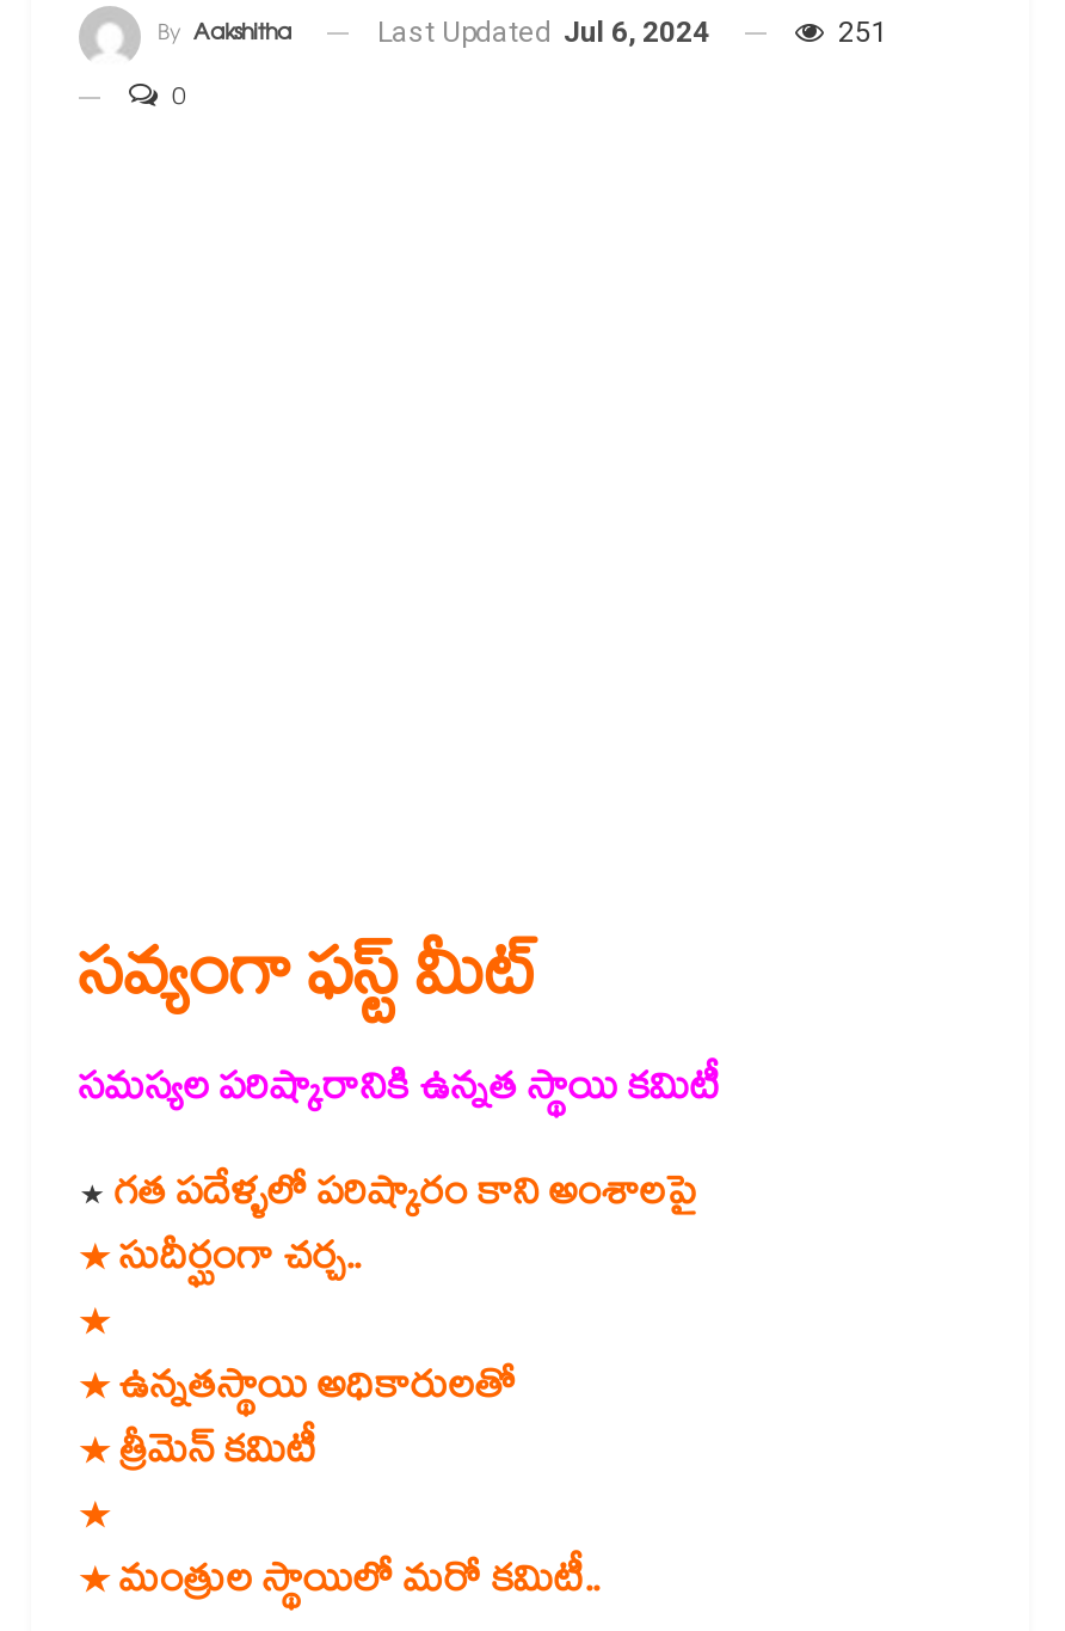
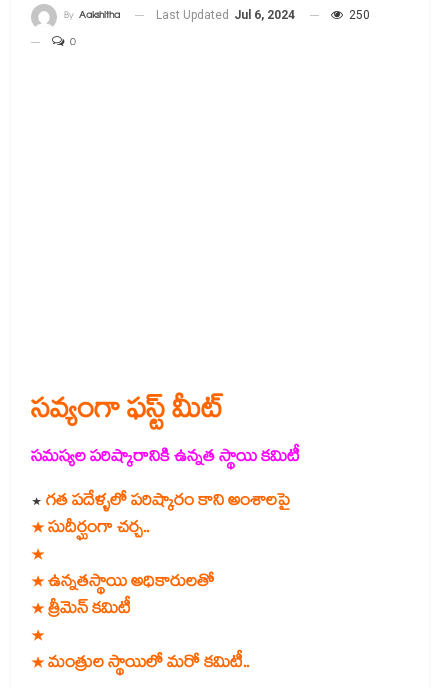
- 251
+ 250
